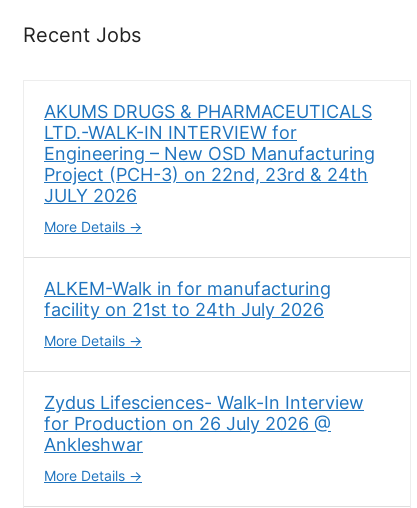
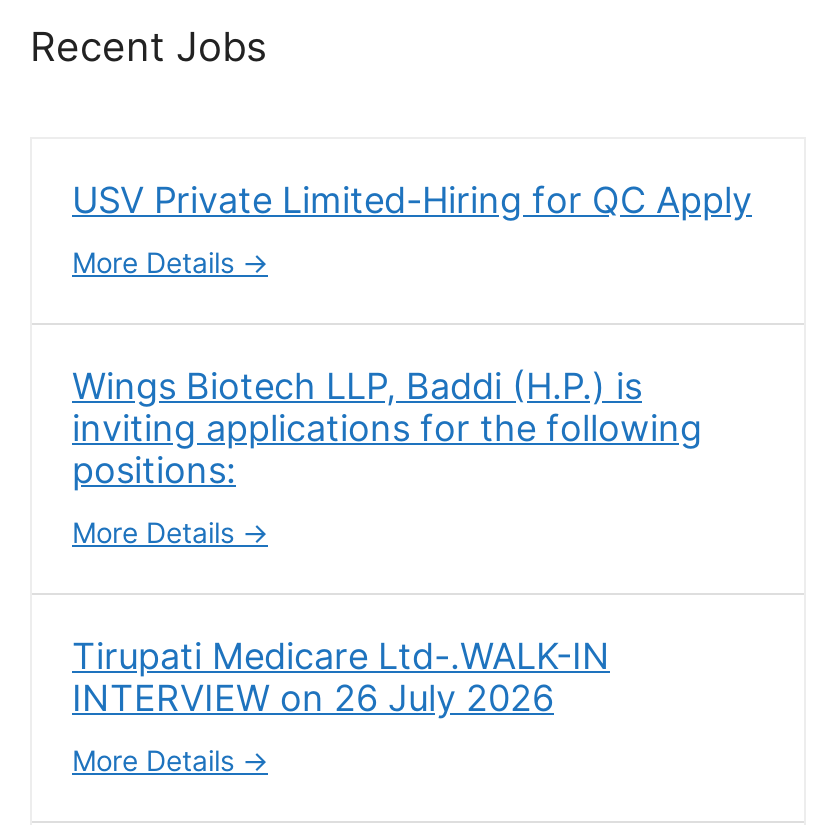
- AKUMS DRUGS & PHARMACEUTICALS
- LTD.-WALK-IN INTERVIEW for
- Engineering – New OSD Manufacturing
- Project (PCH-3) on 22nd, 23rd & 24th
- JULY 2026
+ USV Private Limited-Hiring for QC Apply

- ALKEM-Walk in for manufacturing
- facility on 21st to 24th July 2026
+ Wings Biotech LLP, Baddi (H.P.) is
+ inviting applications for the following
+ positions:

- Zydus Lifesciences- Walk-In Interview
- for Production on 26 July 2026 @
- Ankleshwar
+ Tirupati Medicare Ltd-.WALK-IN
+ INTERVIEW on 26 July 2026
